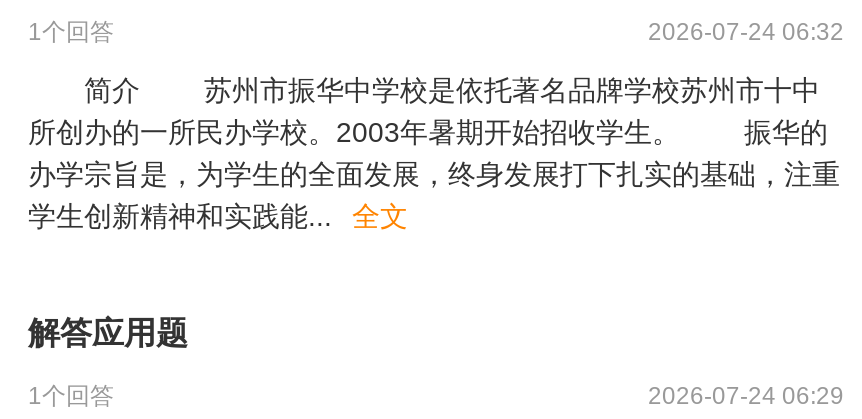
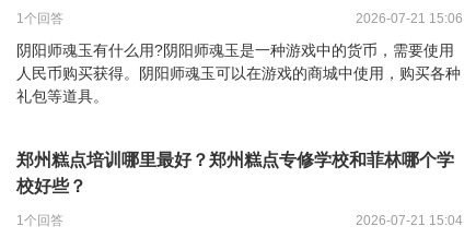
- 2026-07-24 06:32
+ 2026-07-21 15:06

- 简介 苏州市振华中学校是依托著名品牌学校苏州市十中
- 所创办的一所民办学校。2003年暑期开始招收学生。 振华的
- 办学宗旨是，为学生的全面发展，终身发展打下扎实的基础，注重
- 学生创新精神和实践能...
- 全文
+ 阴阳师魂玉有什么用?阴阳师魂玉是一种游戏中的货币，需要使用
+ 人民币购买获得。阴阳师魂玉可以在游戏的商城中使用，购买各种
+ 礼包等道具。

- 解答应用题
+ 郑州糕点培训哪里最好？郑州糕点专修学校和菲林哪个学
+ 校好些？

- 2026-07-24 06:29
+ 2026-07-21 15:04
